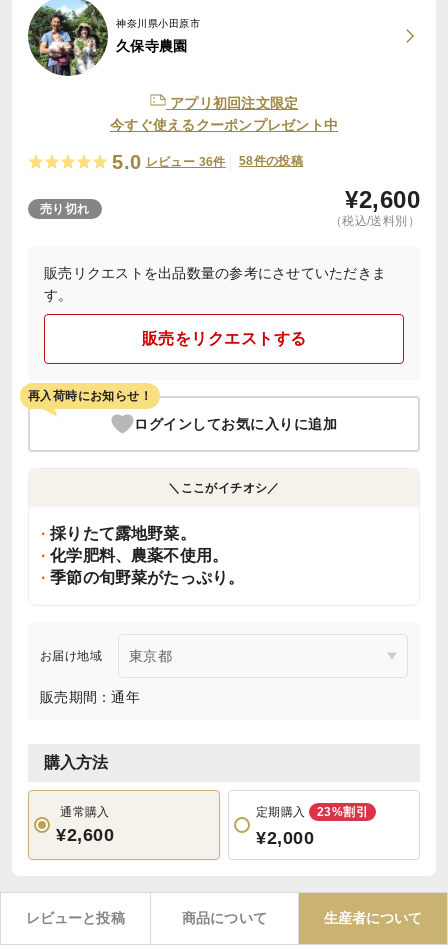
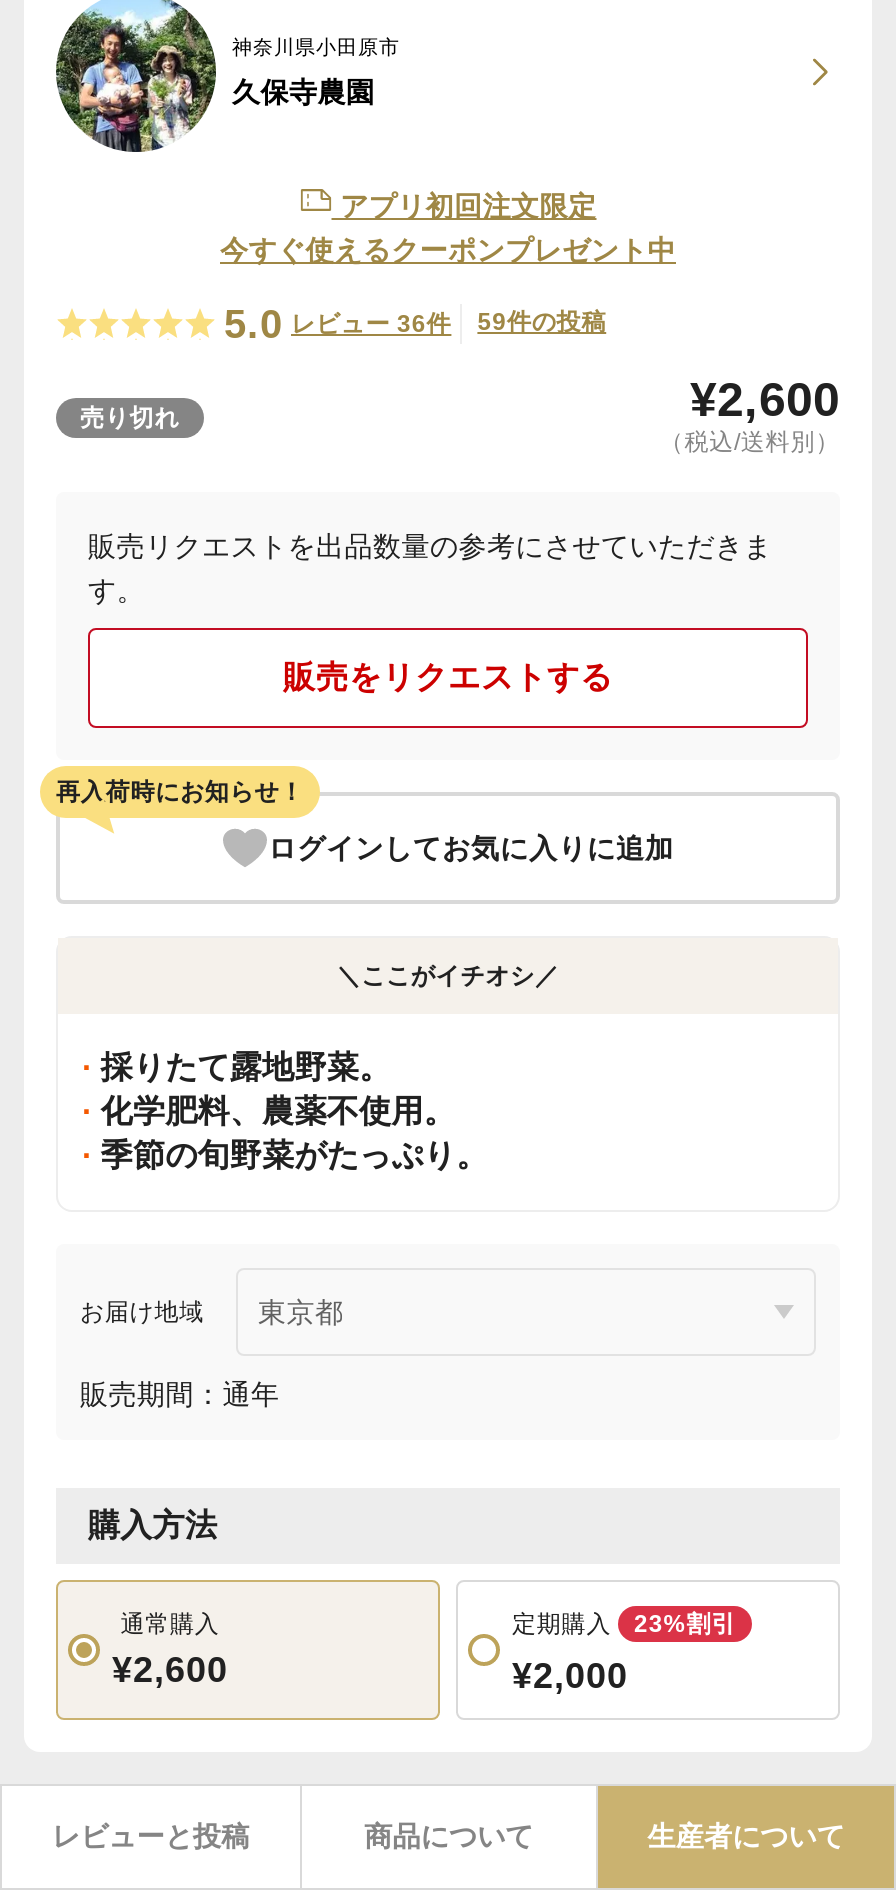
- 5.0 レビュー 36件 58件の投稿
+ 5.0 レビュー 36件 59件の投稿
